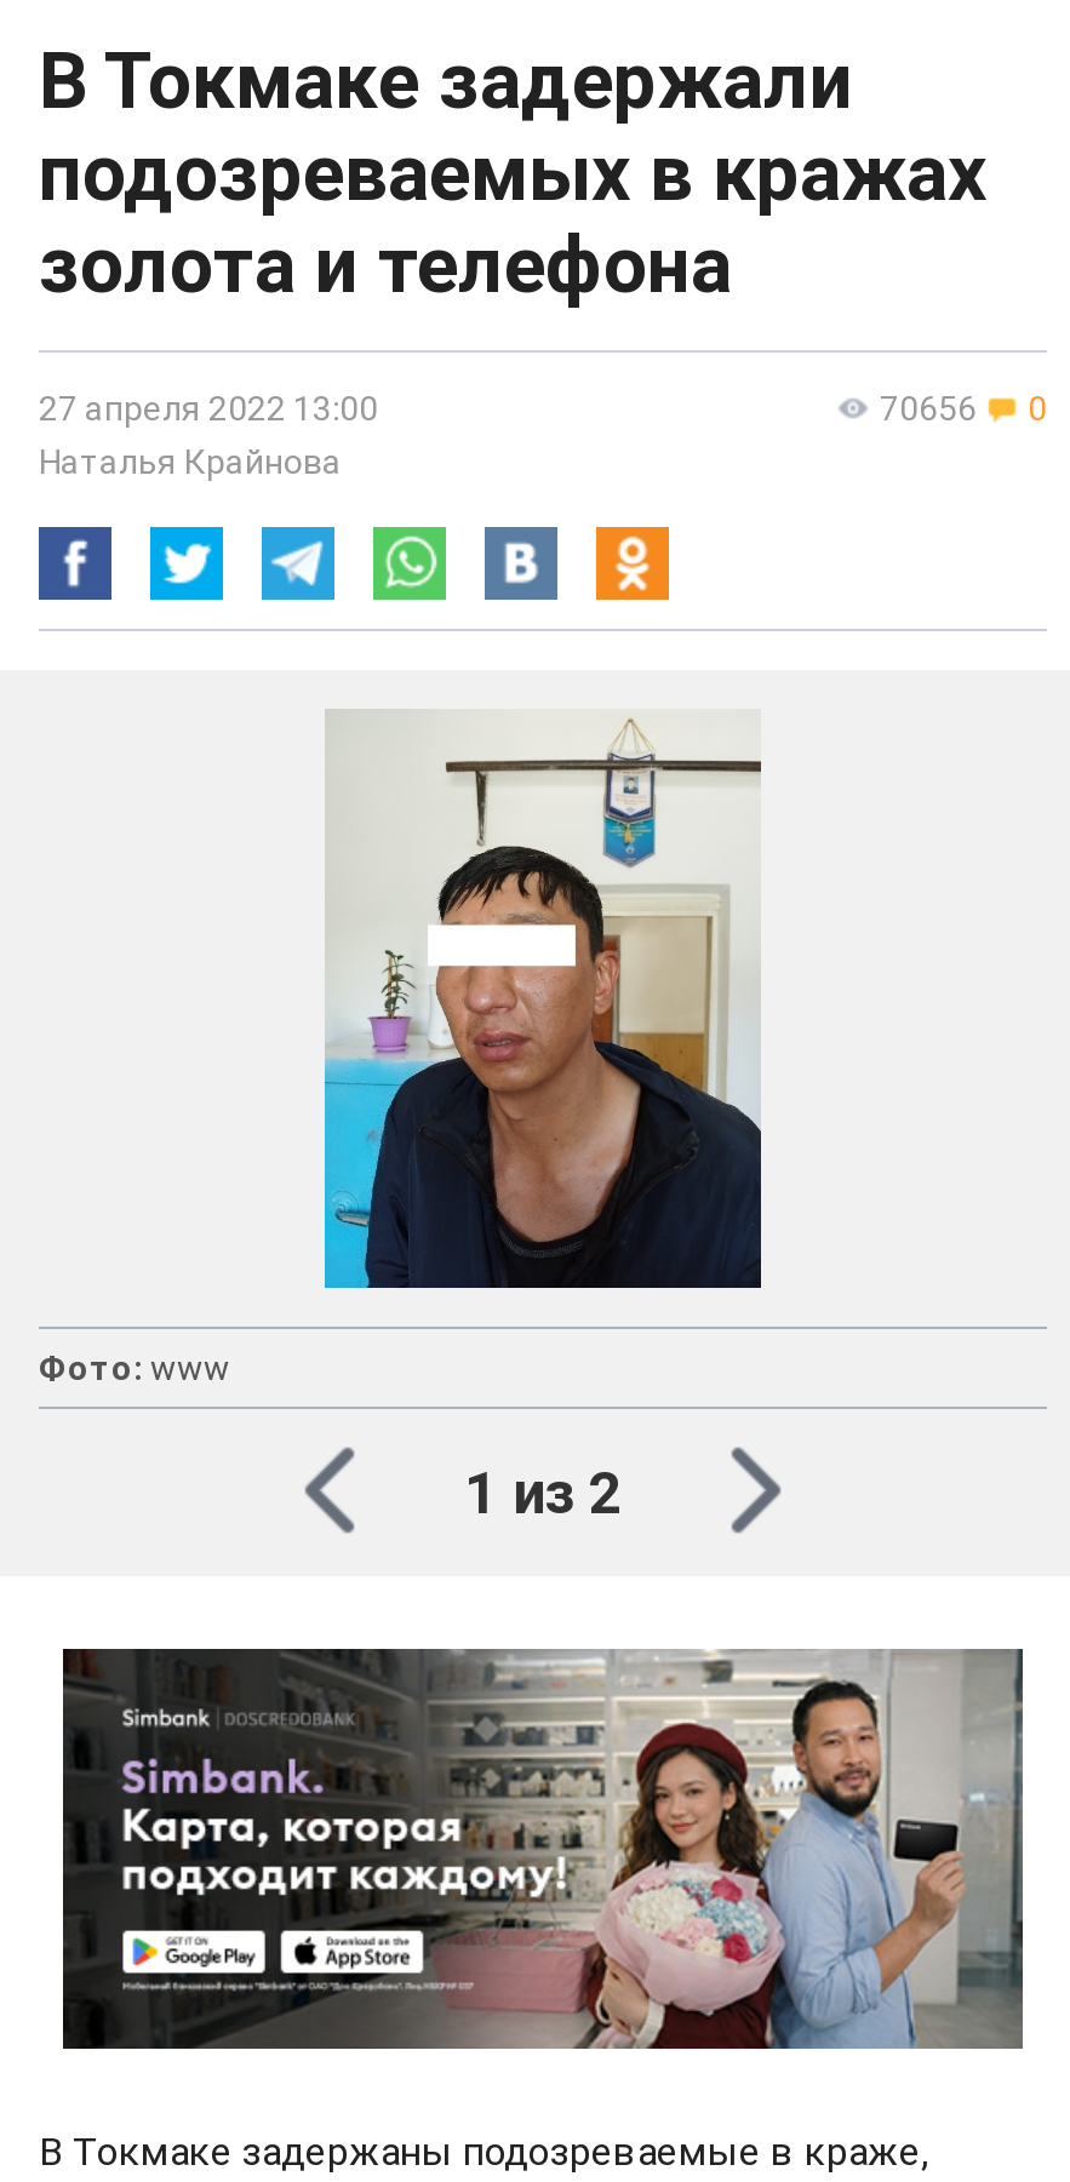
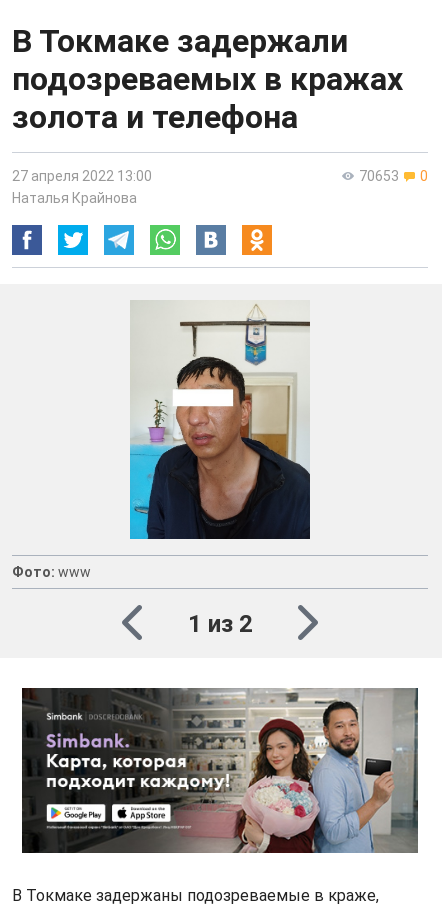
- 70656 0
+ 70653 0
